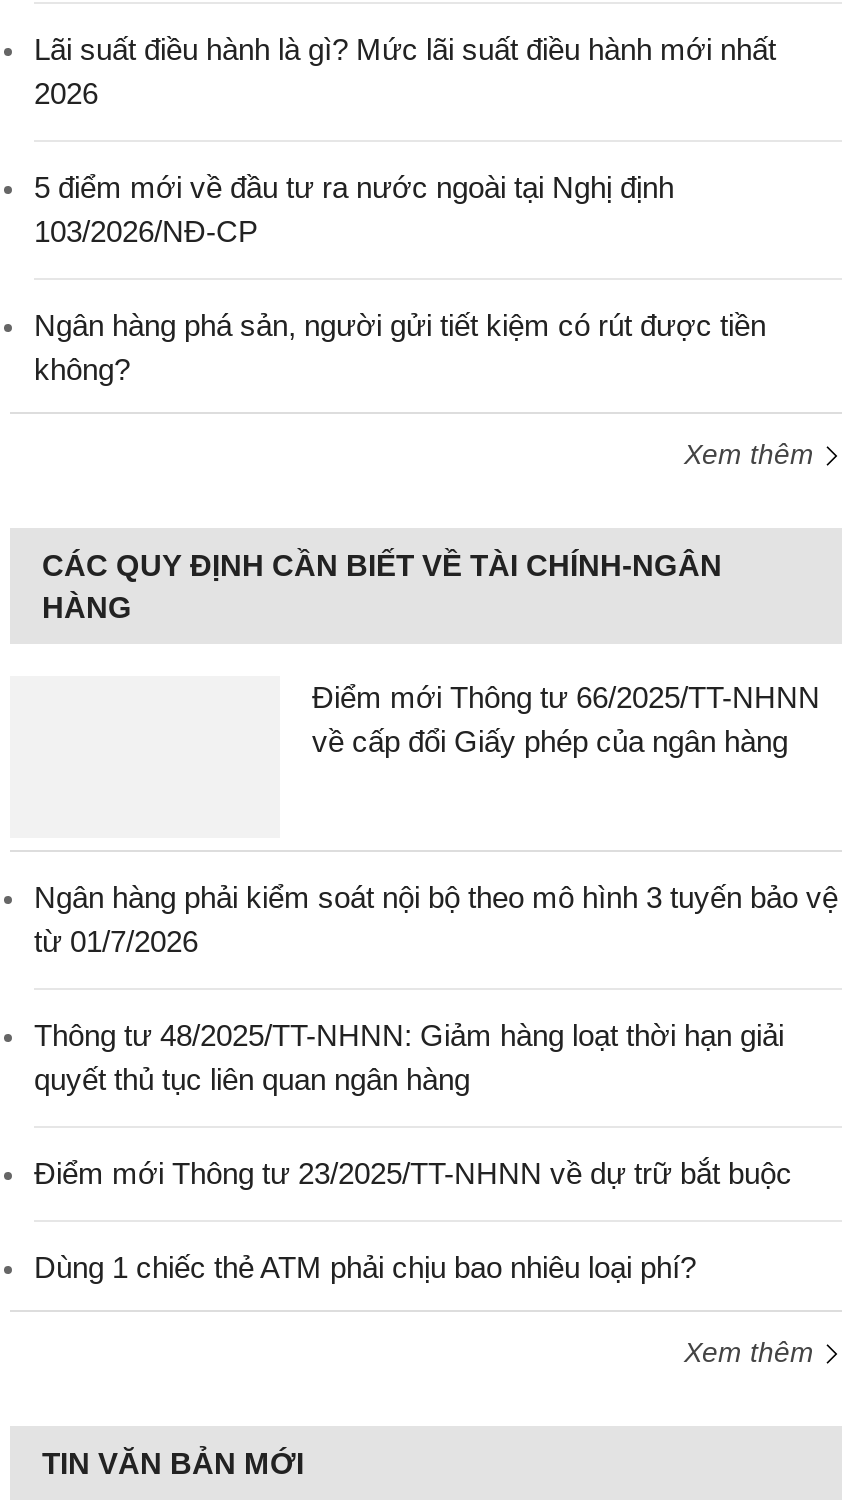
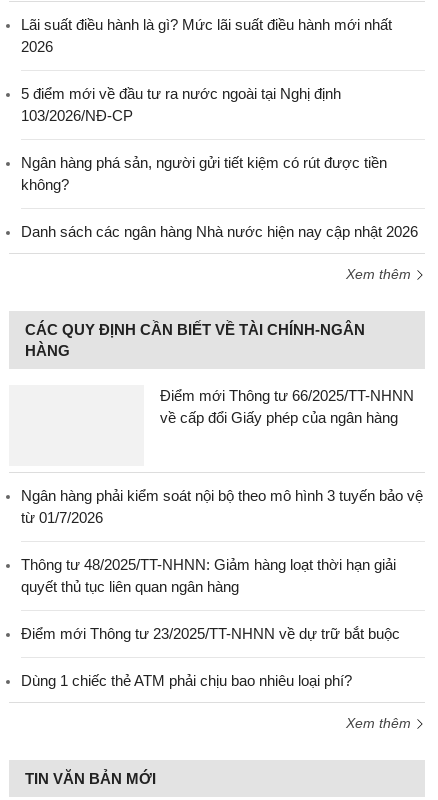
+ Danh sách các ngân hàng Nhà nước hiện nay cập nhật 2026
